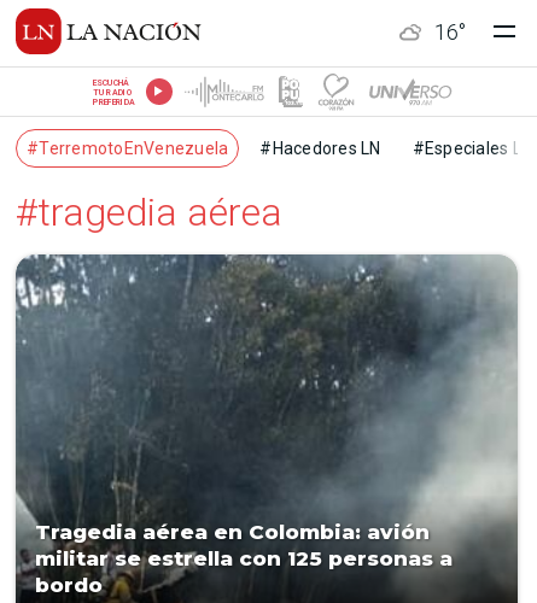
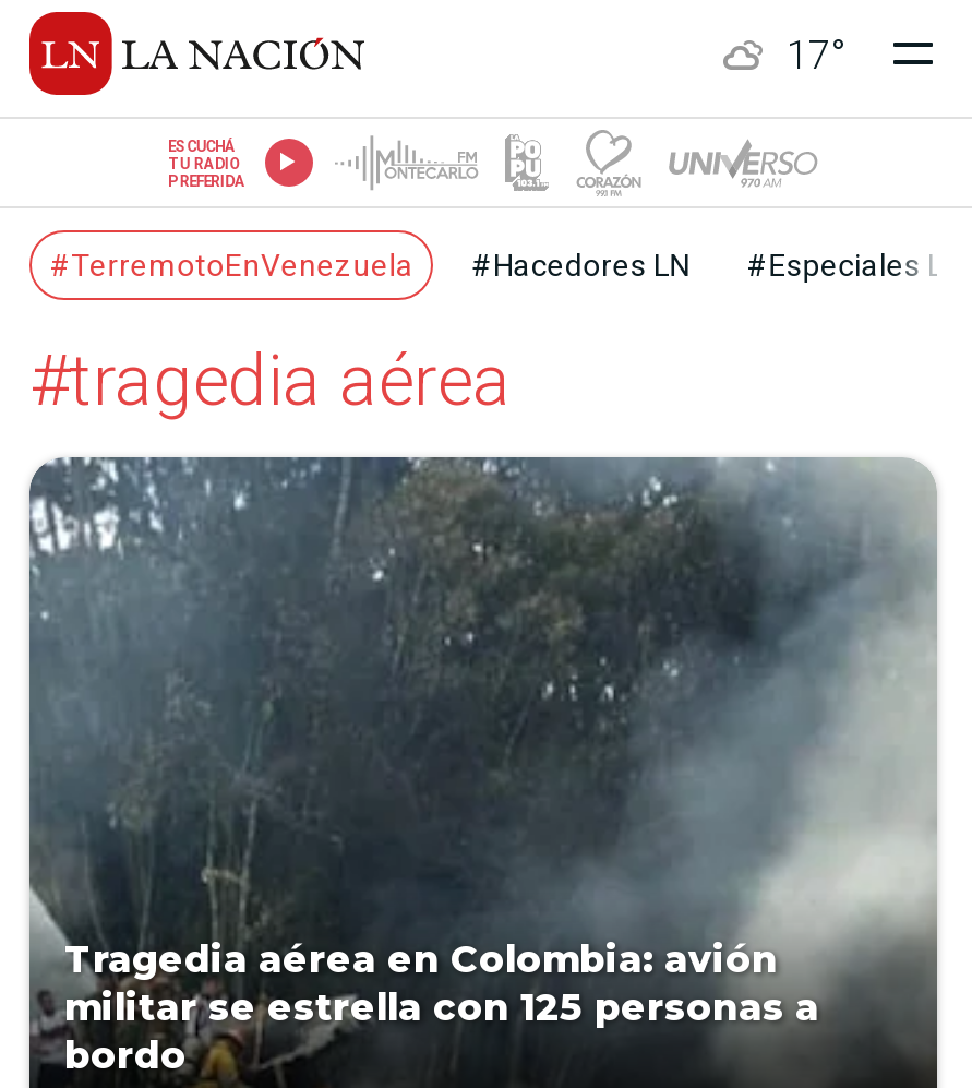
- 16°
+ 17°
